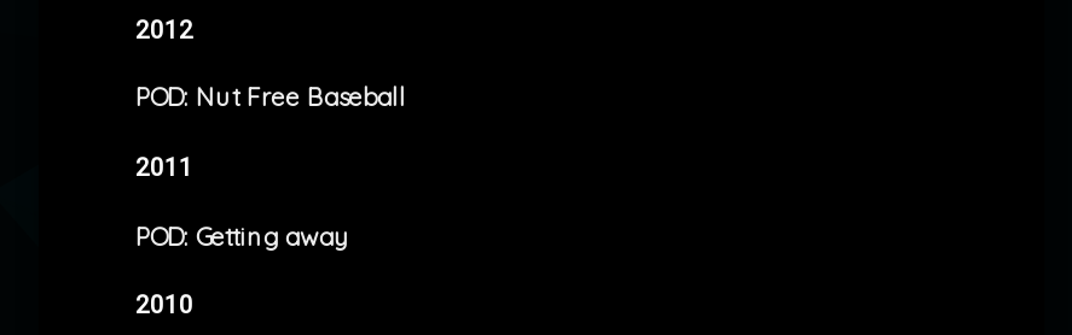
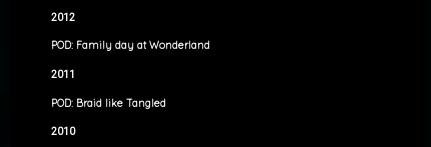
- POD: Nut Free Baseball
+ POD: Family day at Wonderland

- POD: Getting away
+ POD: Braid like Tangled
